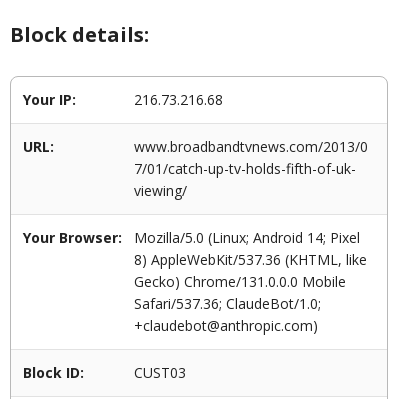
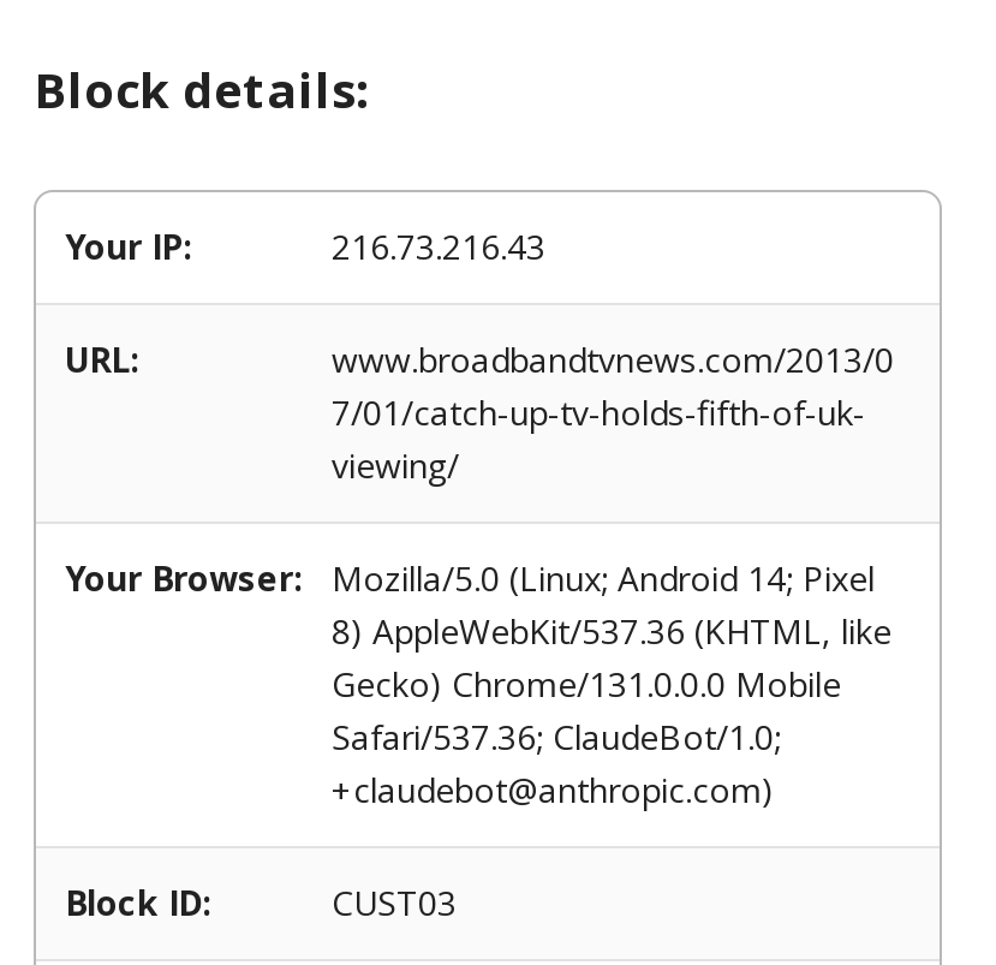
- 216.73.216.68
+ 216.73.216.43
